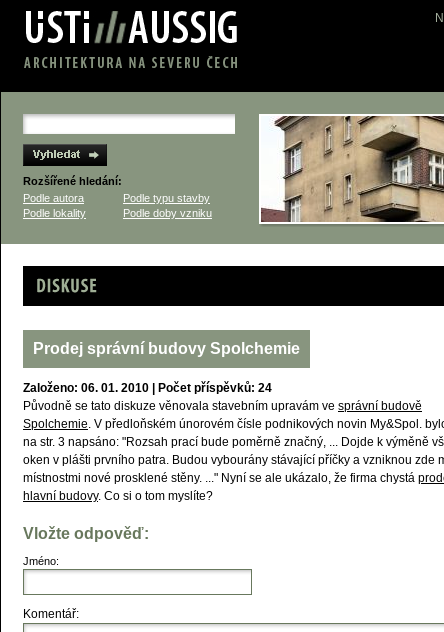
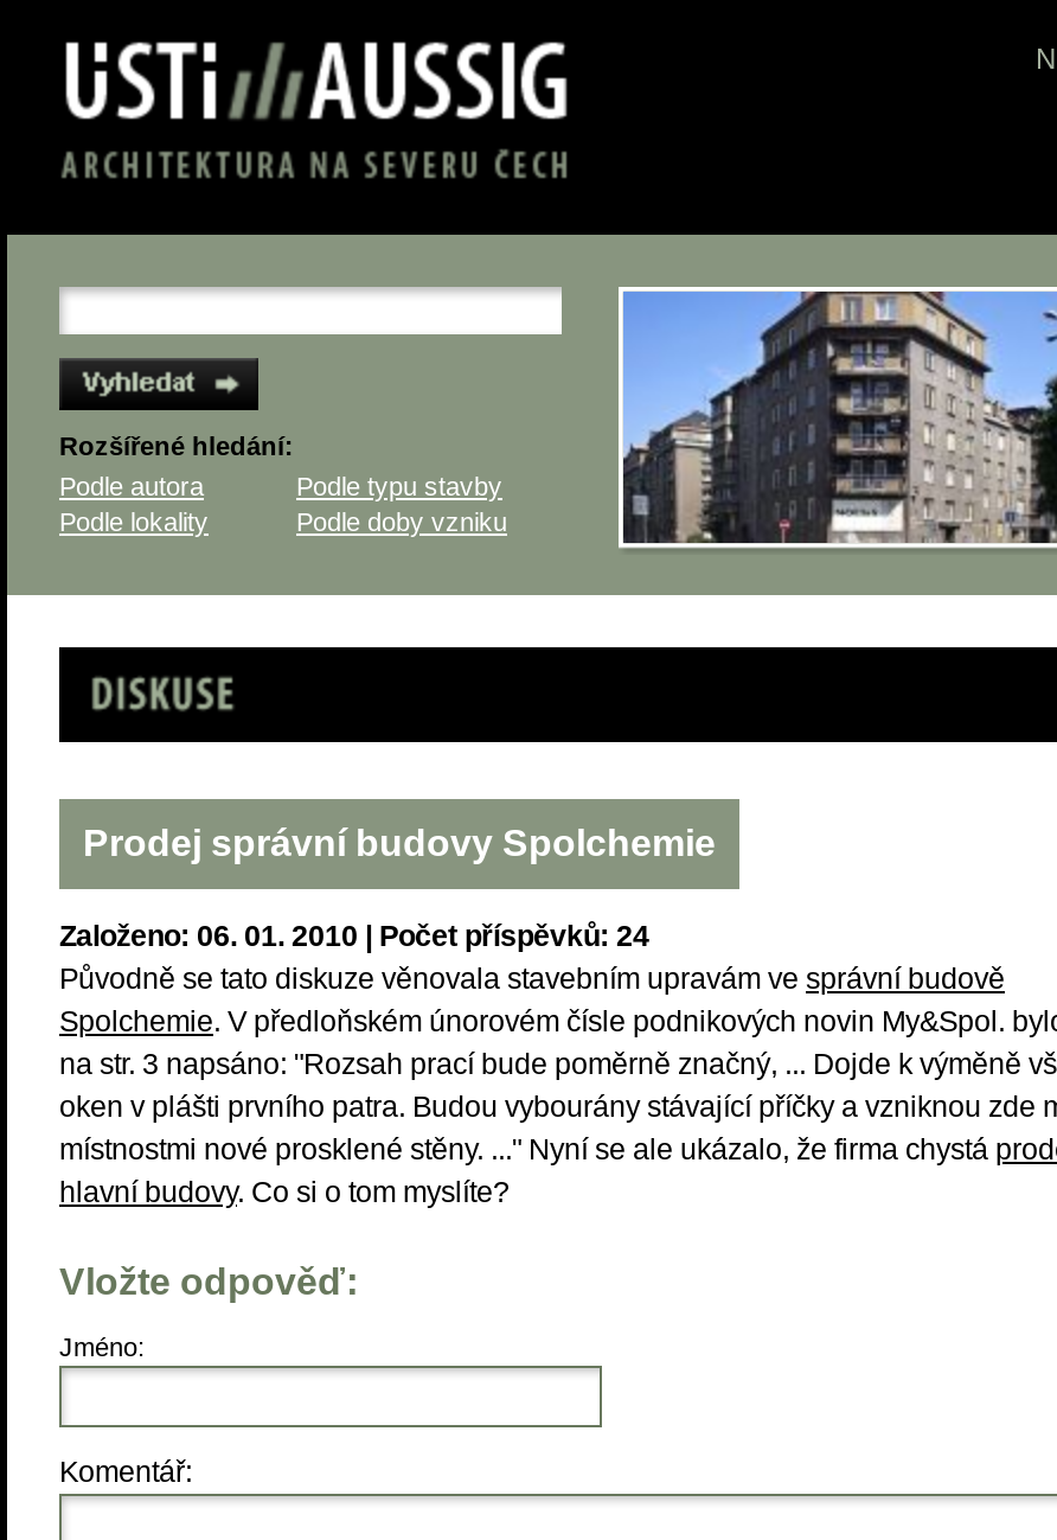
- [image]
+ [image]
